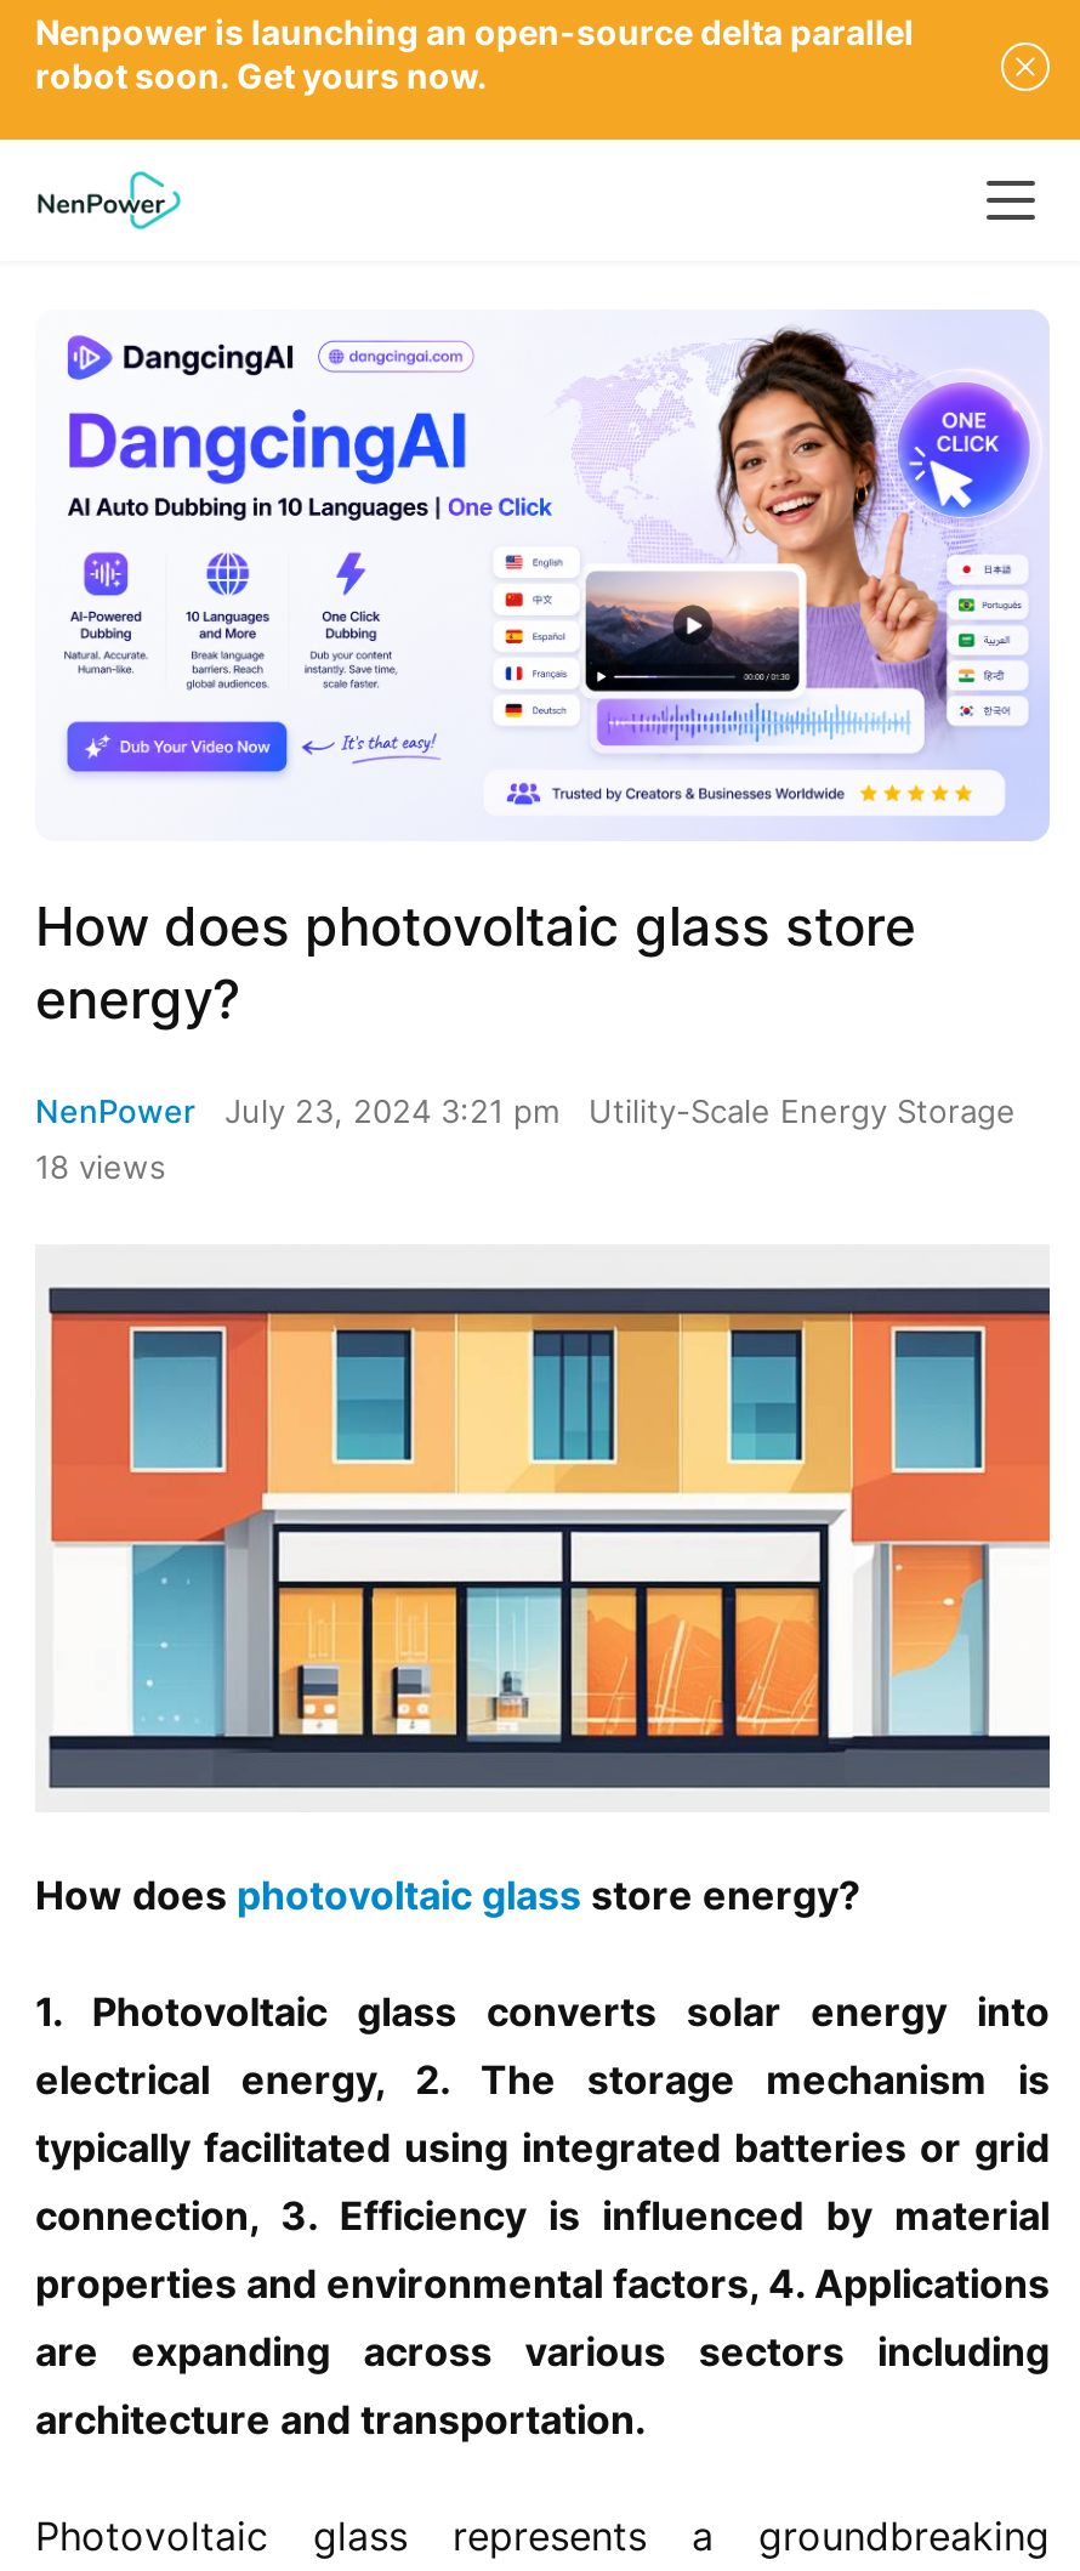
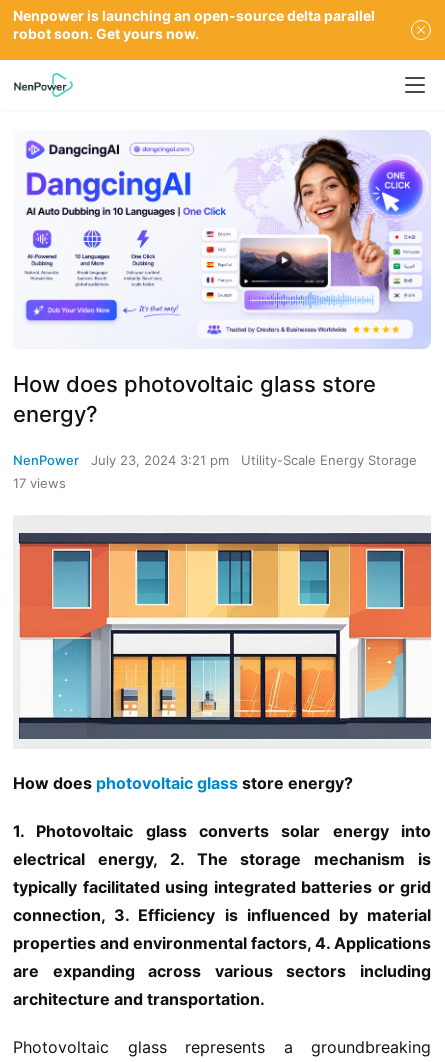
- 18 views
+ 17 views
